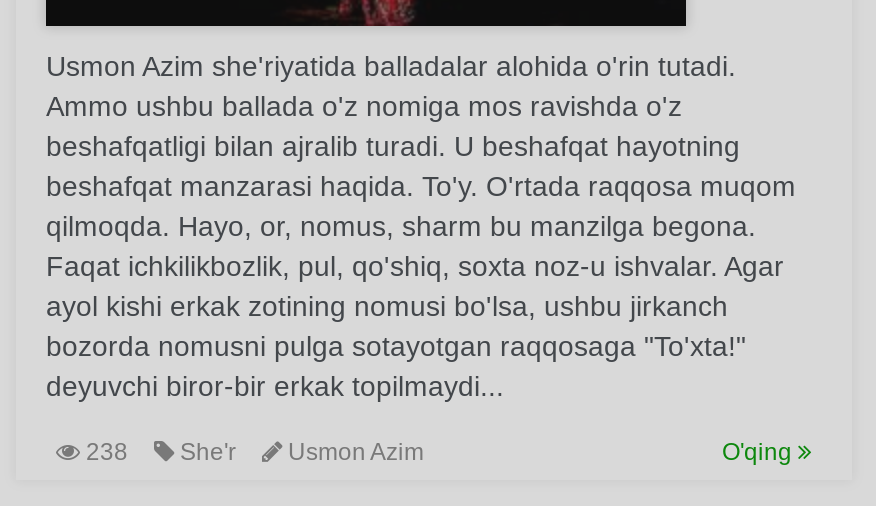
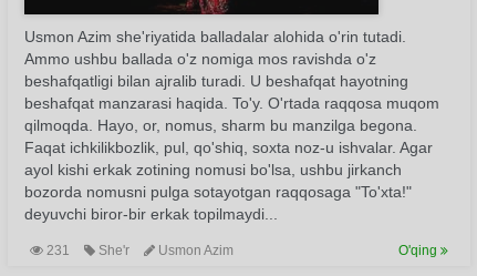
- 238 She'r Usmon Azim
+ 231 She'r Usmon Azim
